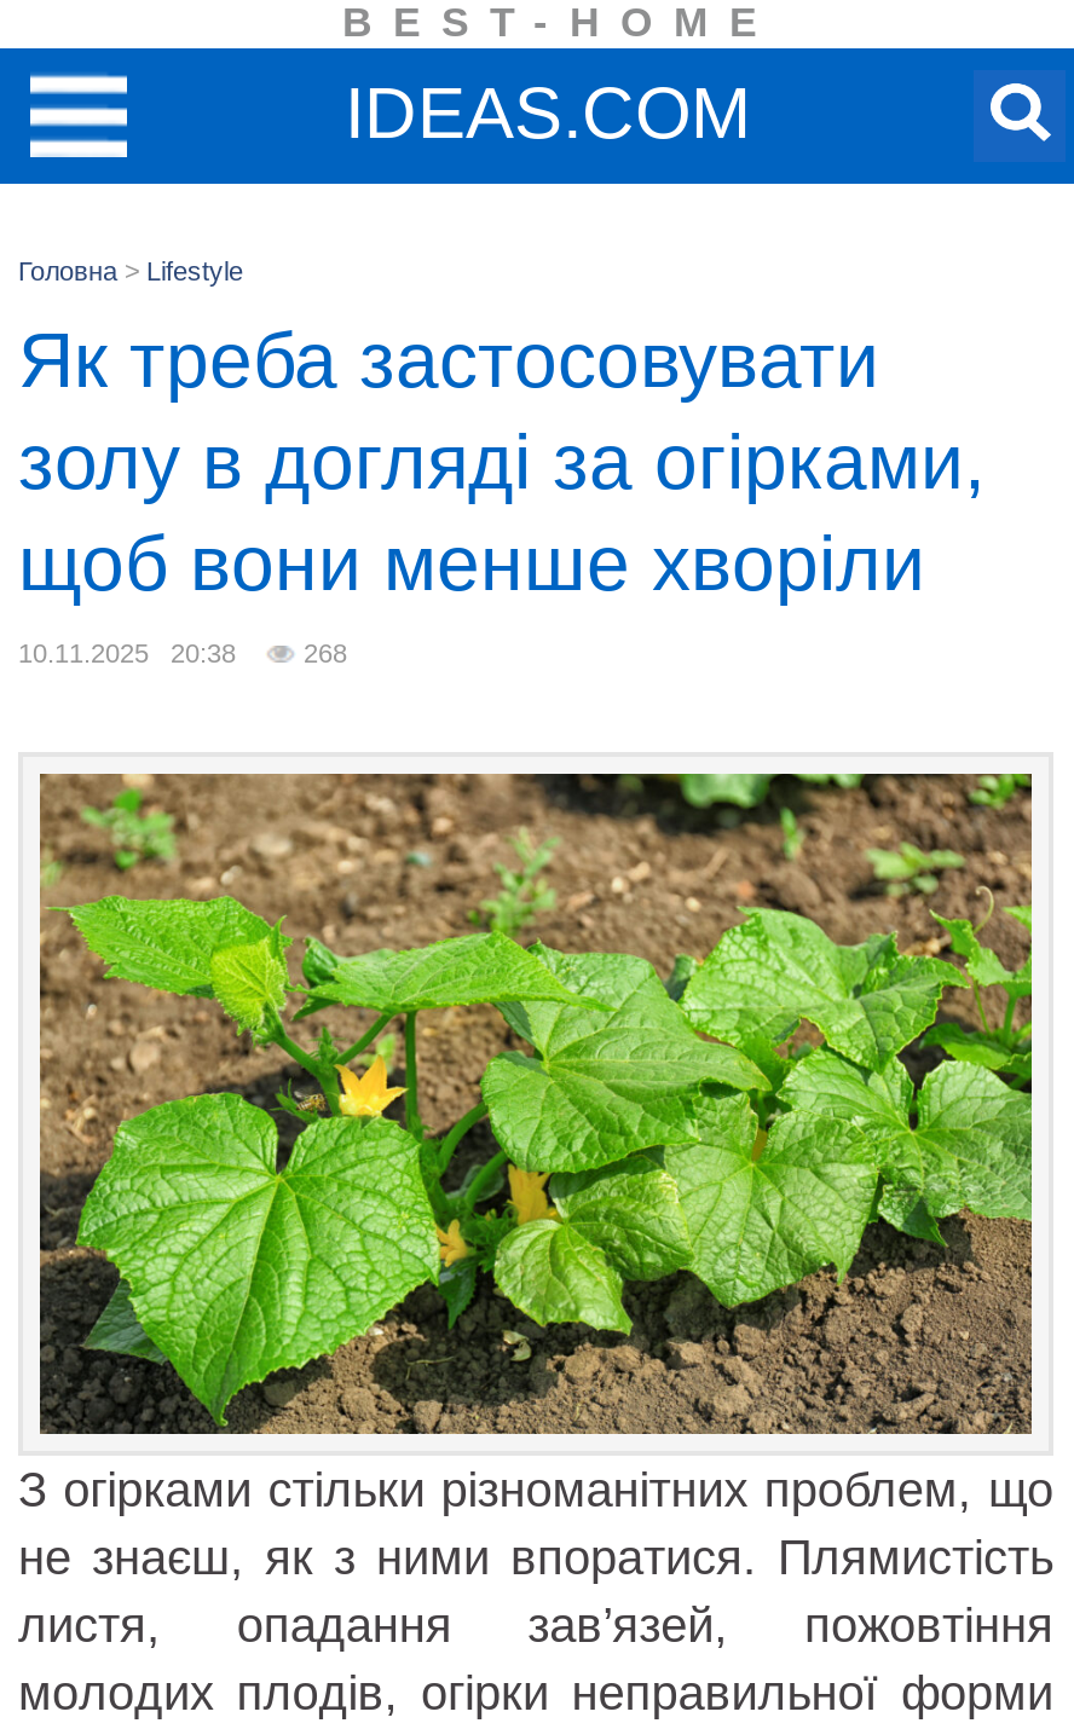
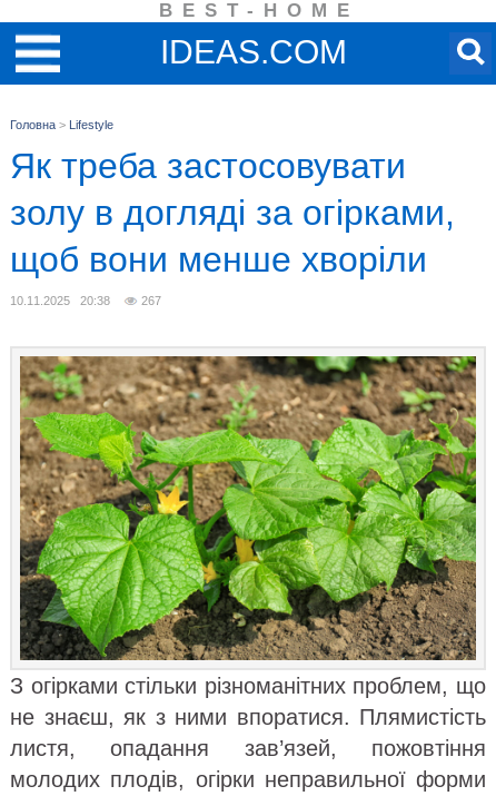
- 10.11.2025 20:38 268
+ 10.11.2025 20:38 267
